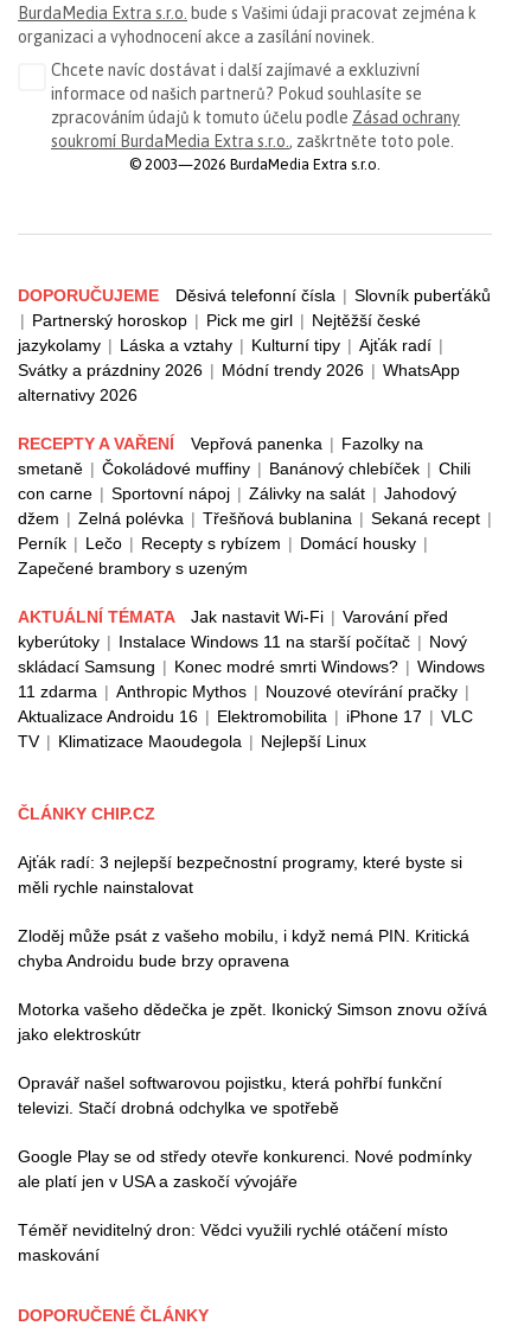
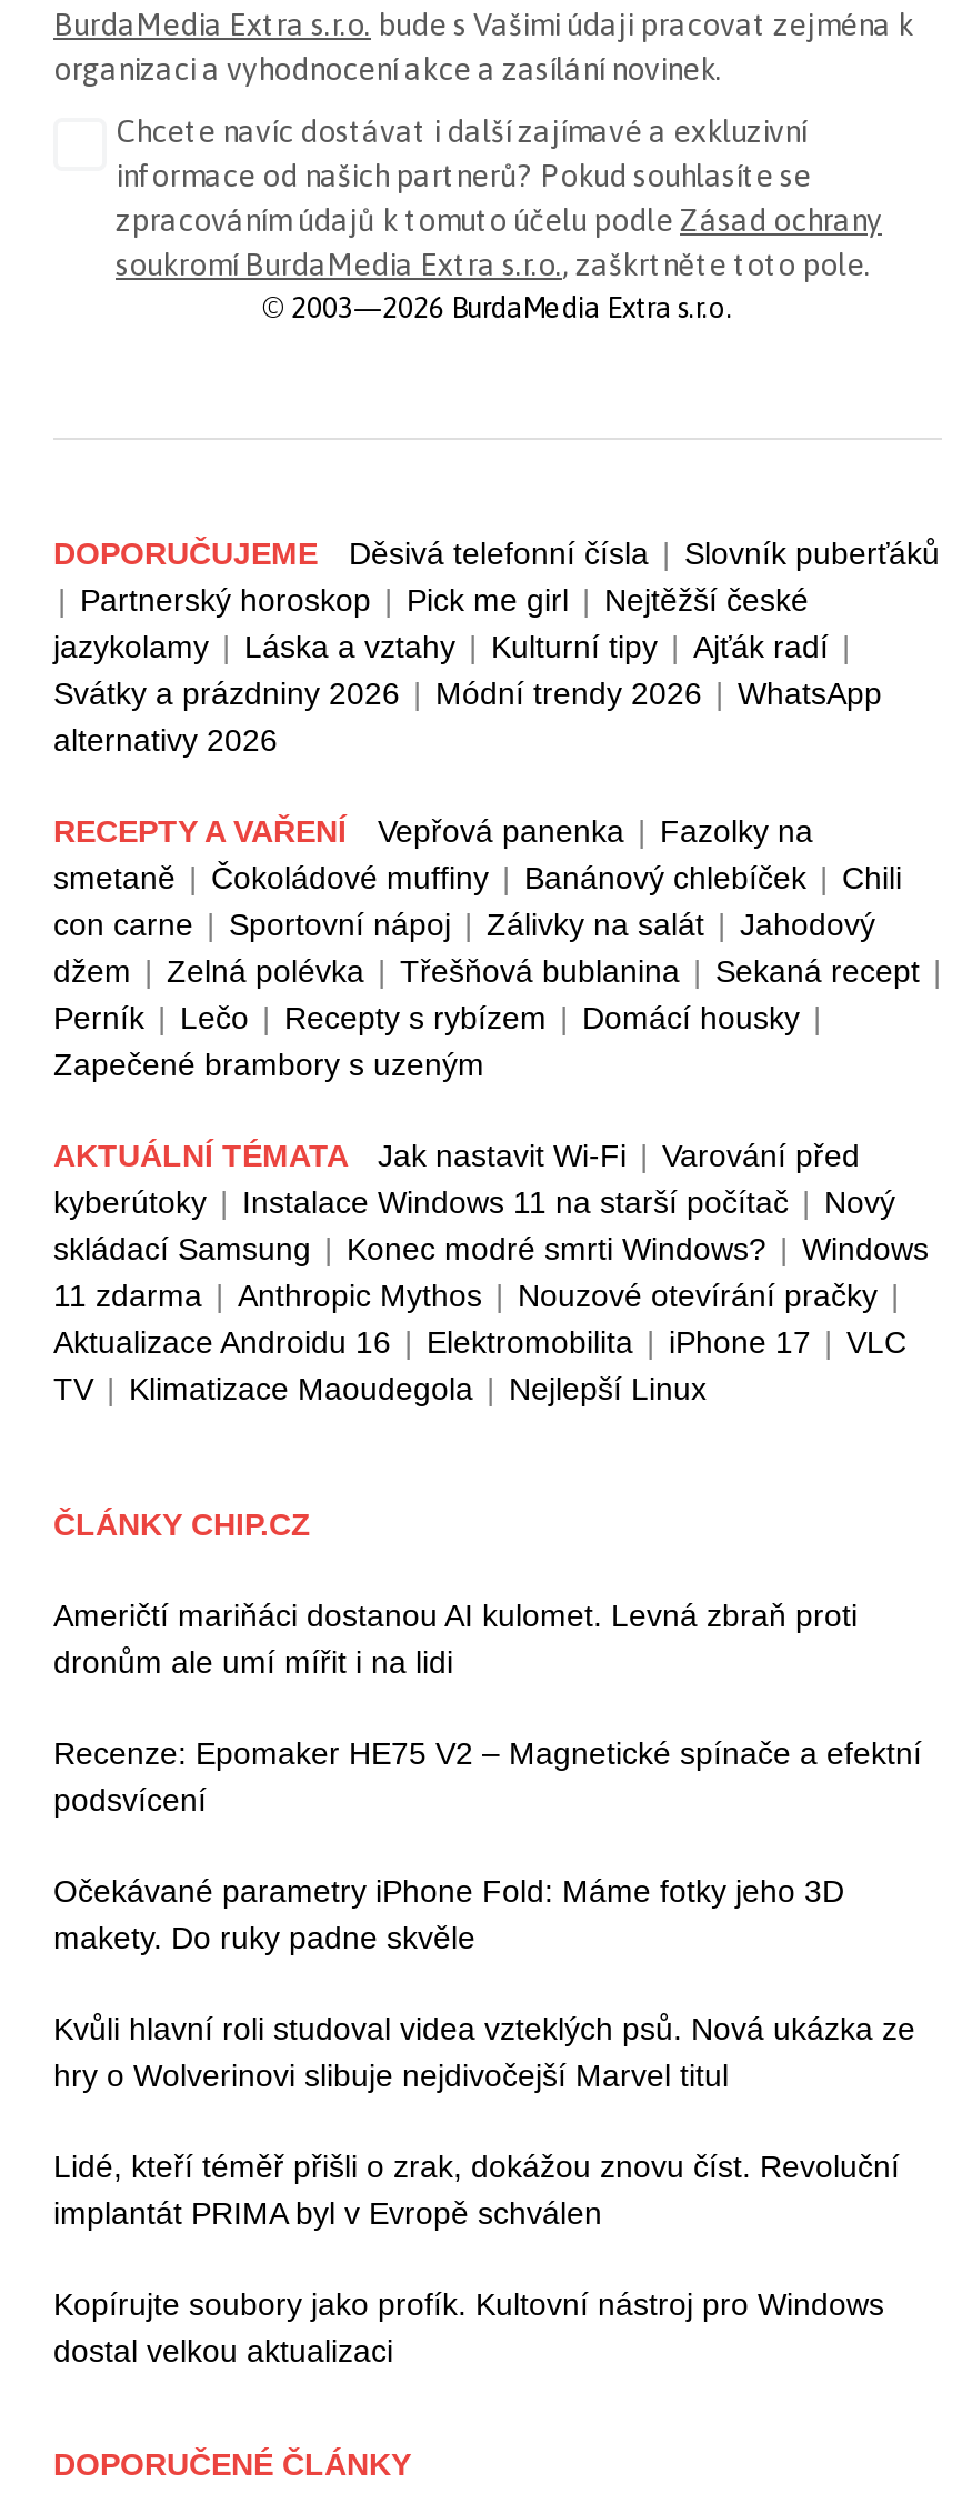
- Ajťák radí: 3 nejlepší bezpečnostní programy, které byste si
- měli rychle nainstalovat
+ Američtí mariňáci dostanou AI kulomet. Levná zbraň proti
+ dronům ale umí mířit i na lidi

- Zloděj může psát z vašeho mobilu, i když nemá PIN. Kritická
- chyba Androidu bude brzy opravena
+ Recenze: Epomaker HE75 V2 – Magnetické spínače a efektní
+ podsvícení

- Motorka vašeho dědečka je zpět. Ikonický Simson znovu ožívá
- jako elektroskútr
+ Očekávané parametry iPhone Fold: Máme fotky jeho 3D
+ makety. Do ruky padne skvěle

- Opravář našel softwarovou pojistku, která pohřbí funkční
- televizi. Stačí drobná odchylka ve spotřebě
+ Kvůli hlavní roli studoval videa vzteklých psů. Nová ukázka ze
+ hry o Wolverinovi slibuje nejdivočejší Marvel titul

- Google Play se od středy otevře konkurenci. Nové podmínky
- ale platí jen v USA a zaskočí vývojáře
+ Lidé, kteří téměř přišli o zrak, dokážou znovu číst. Revoluční
+ implantát PRIMA byl v Evropě schválen

- Téměř neviditelný dron: Vědci využili rychlé otáčení místo
- maskování
+ Kopírujte soubory jako profík. Kultovní nástroj pro Windows
+ dostal velkou aktualizaci
